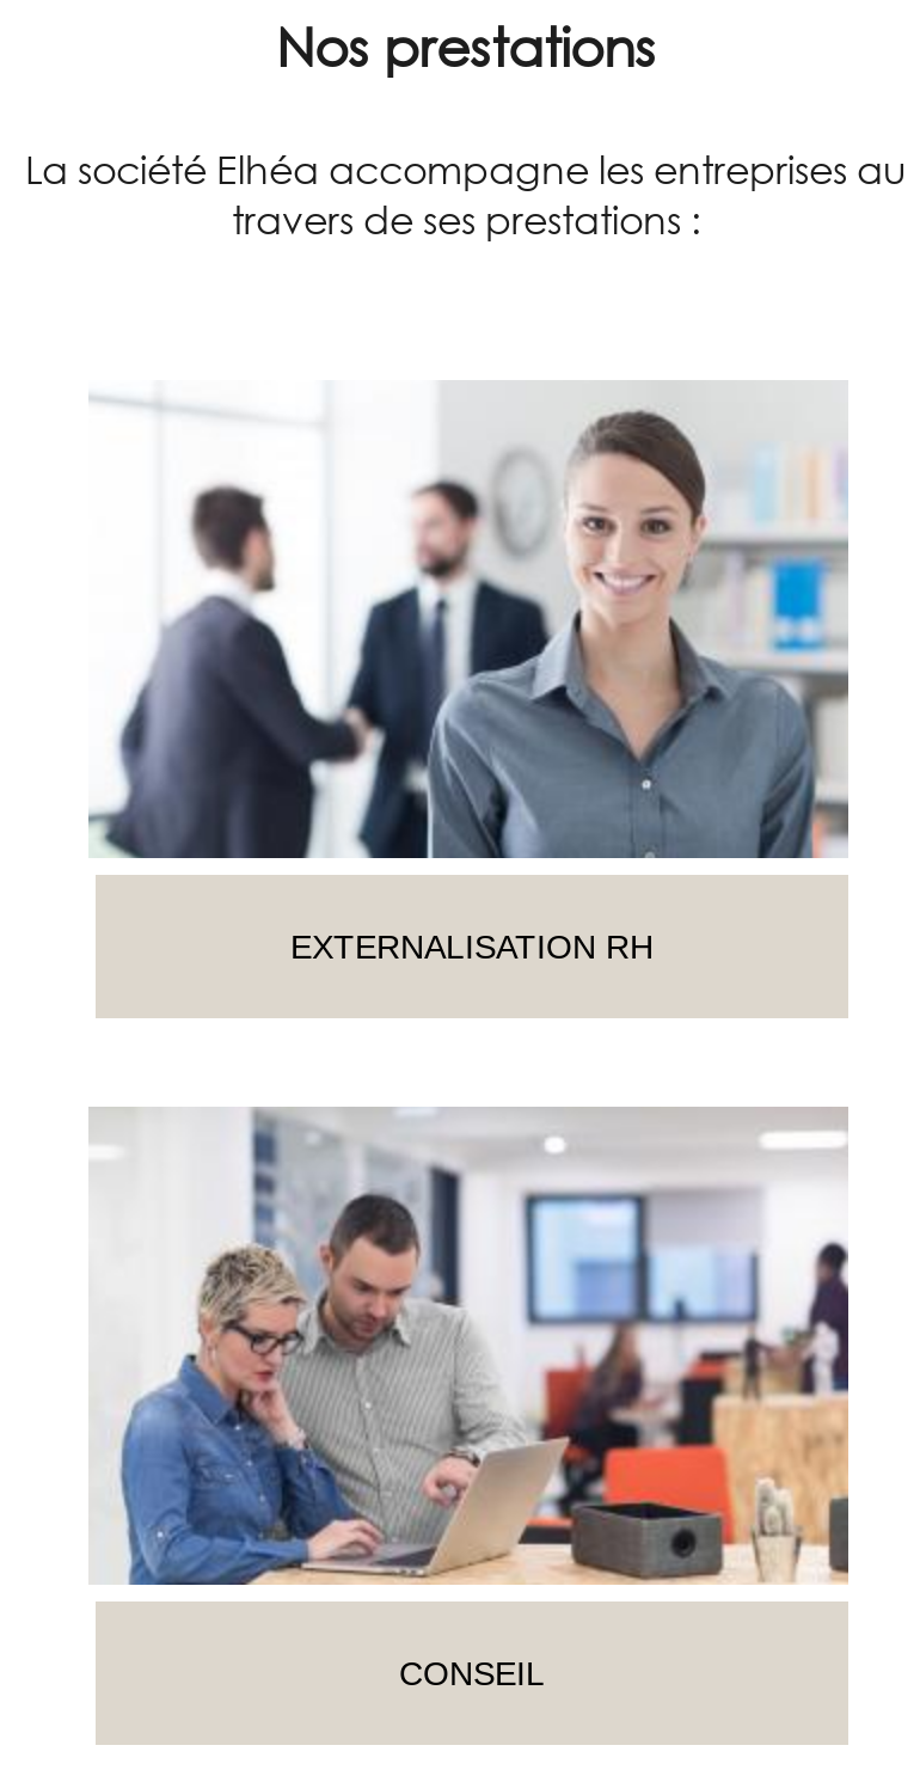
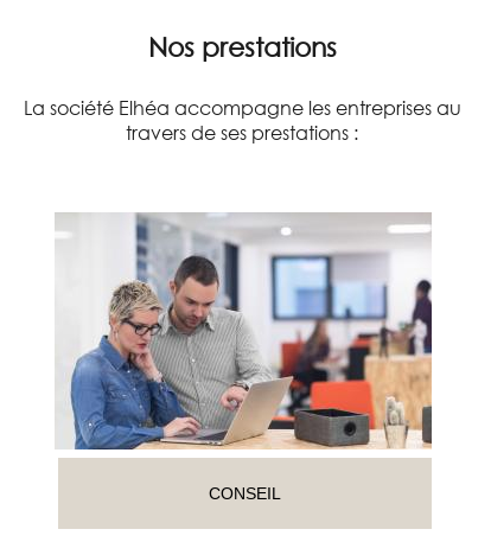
- [image]
- EXTERNALISATION RH
